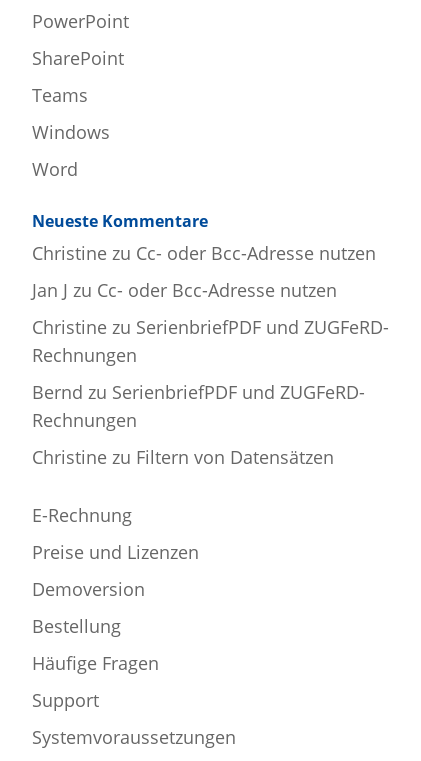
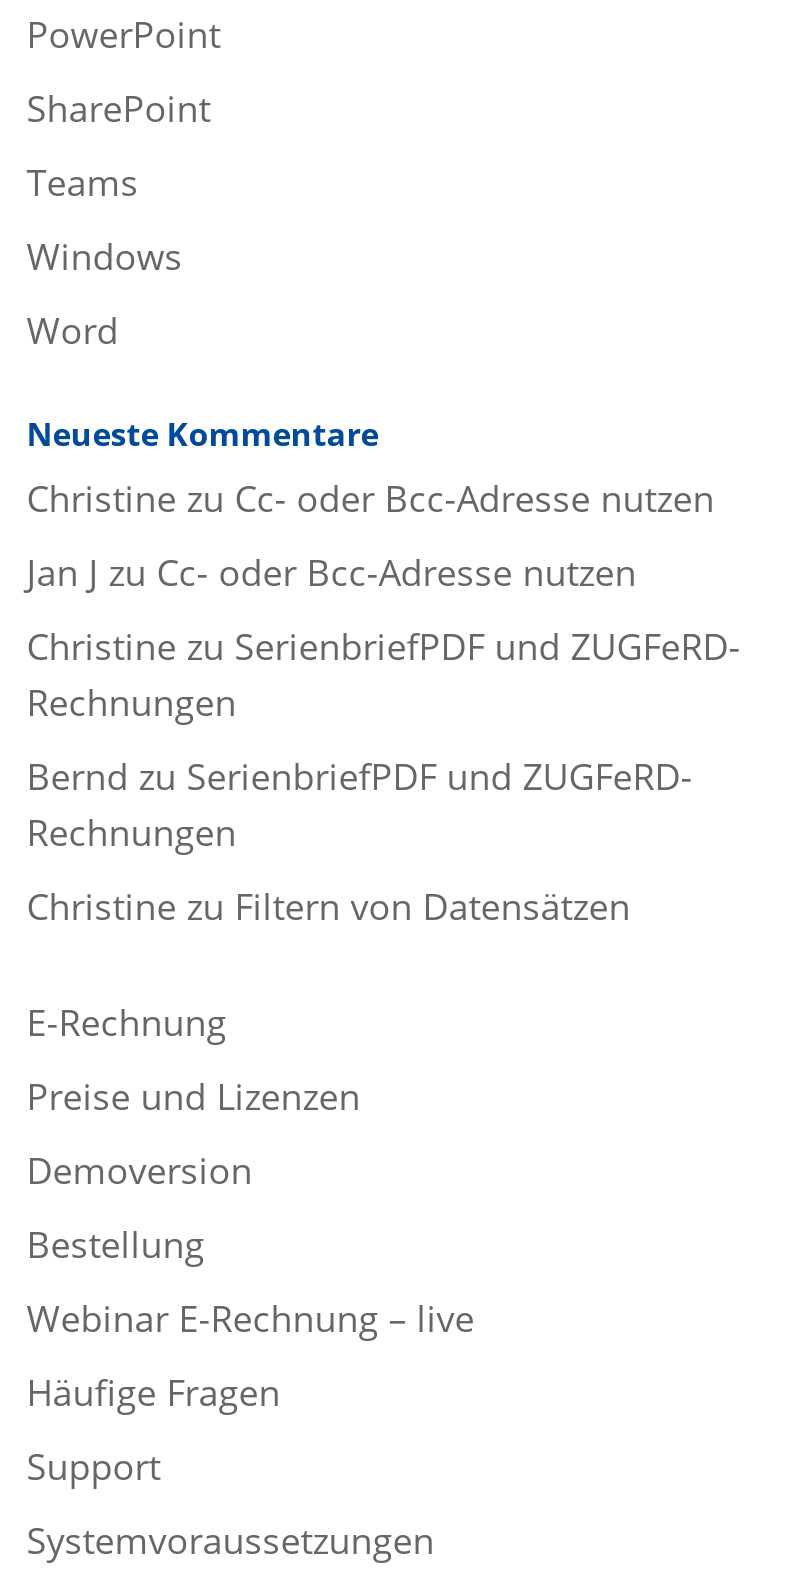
+ Webinar E-Rechnung – live
